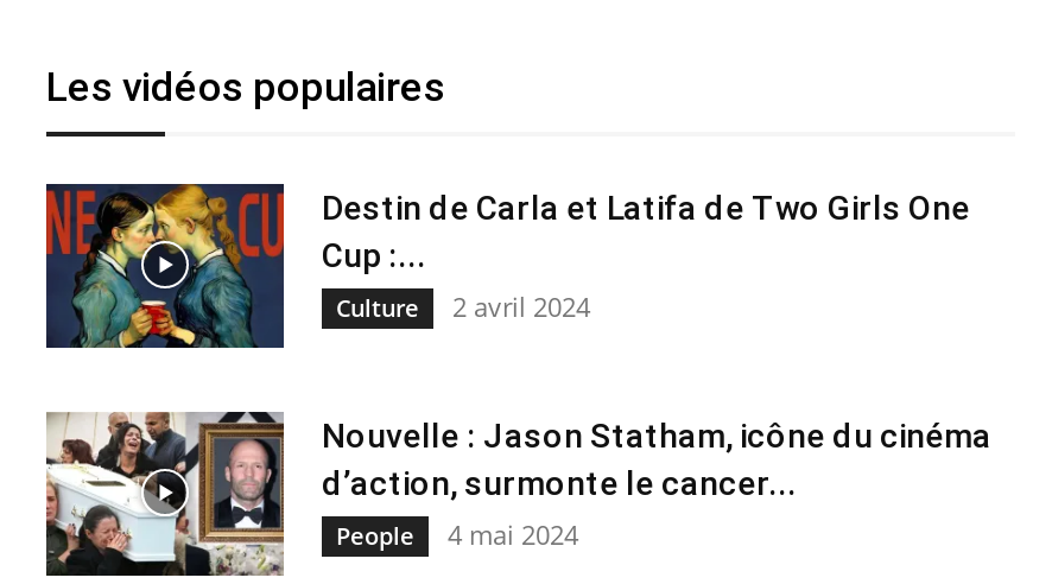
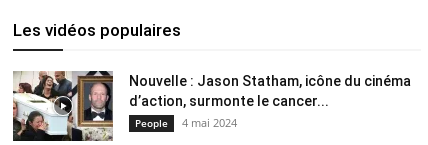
- [image]
- Destin de Carla et Latifa de Two Girls One
- Cup :...
- Culture
- 2 avril 2024
